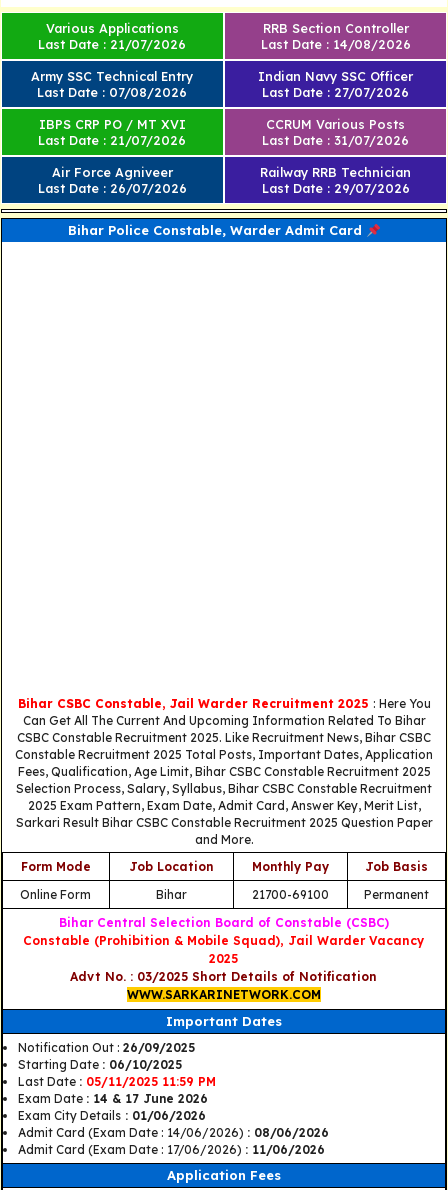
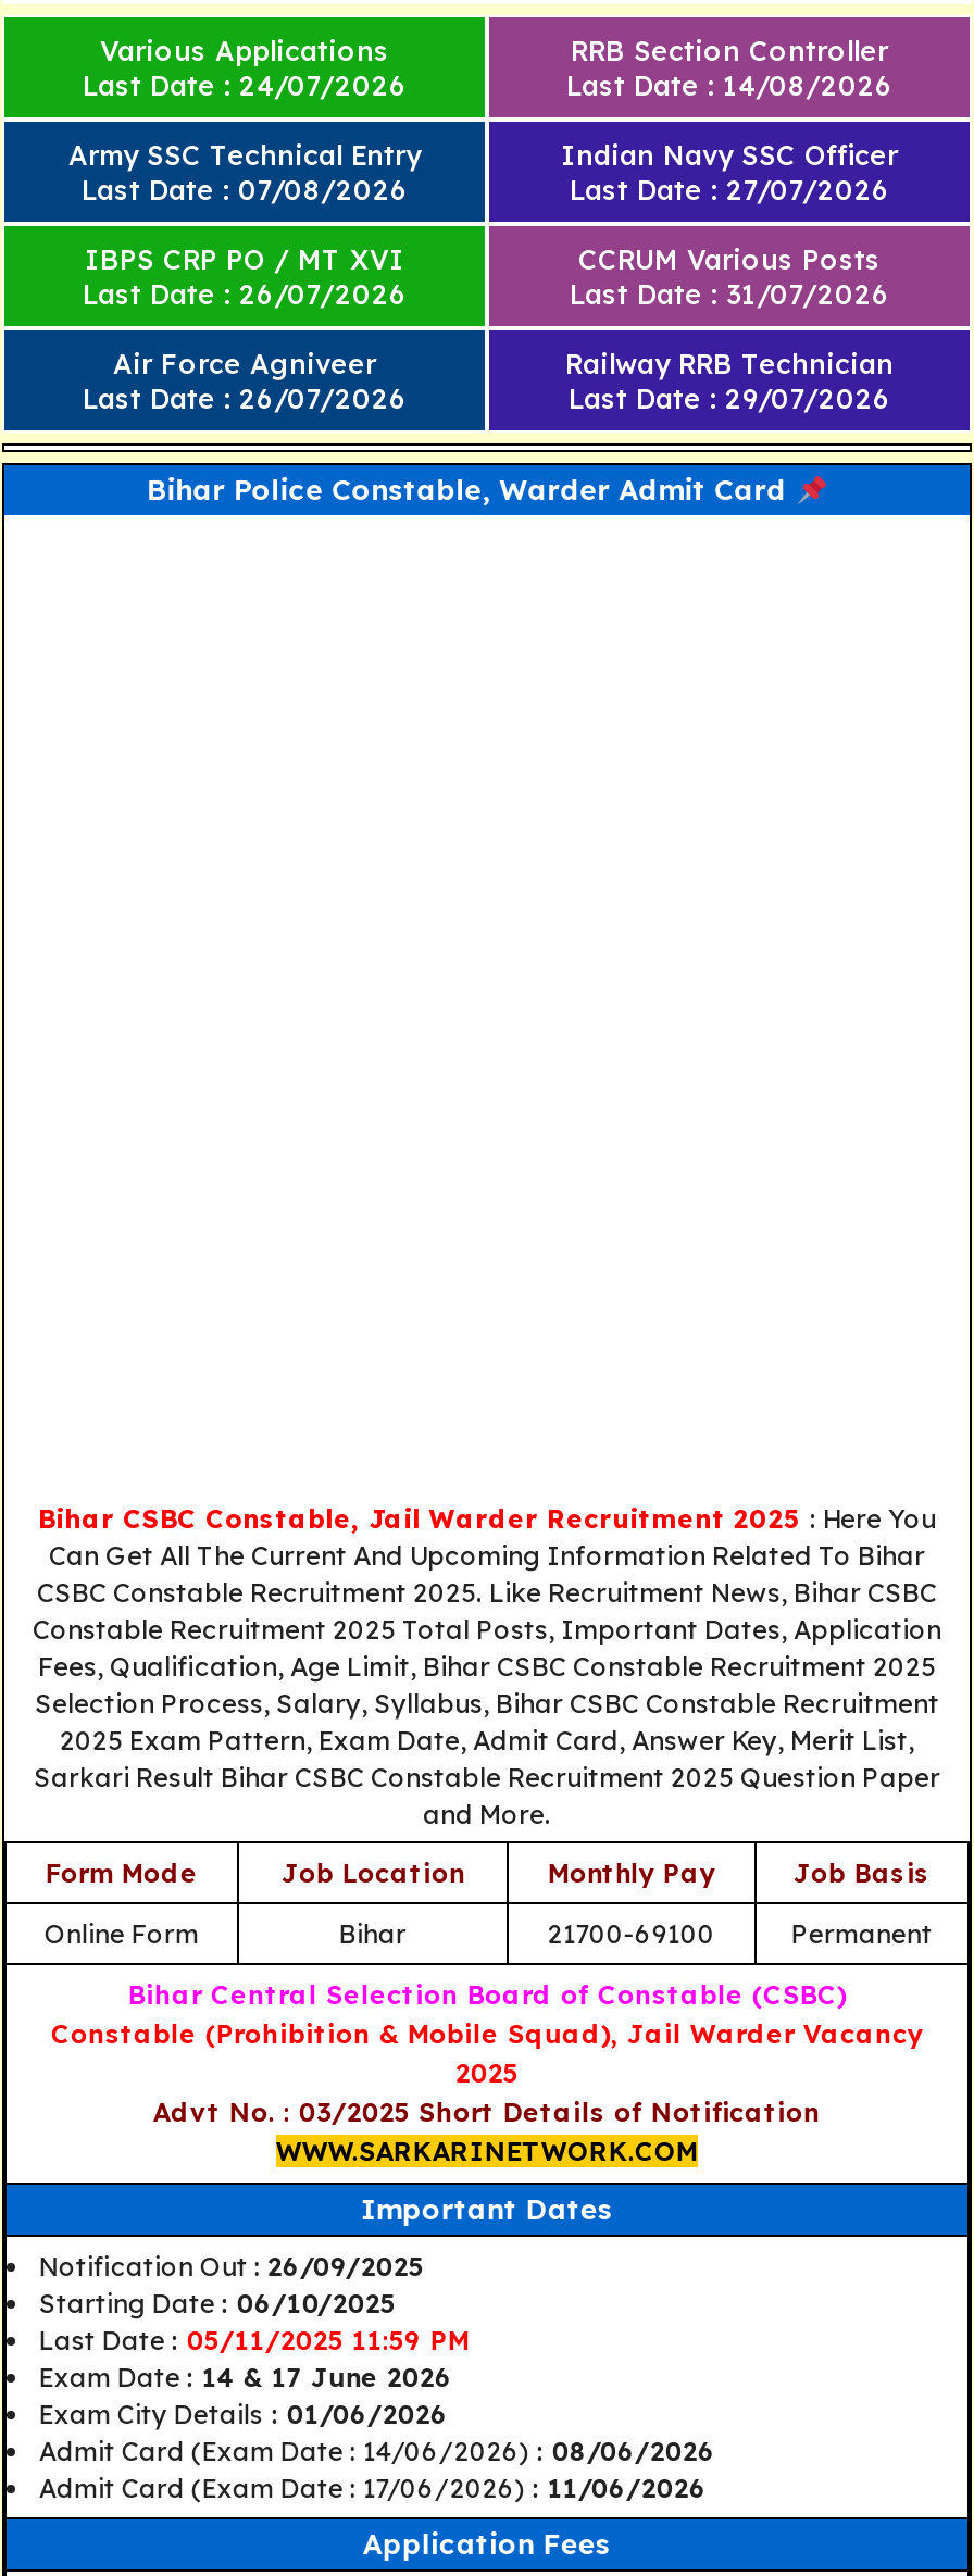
- Last Date : 21/07/2026
+ Last Date : 24/07/2026

- Last Date : 21/07/2026
+ Last Date : 26/07/2026
